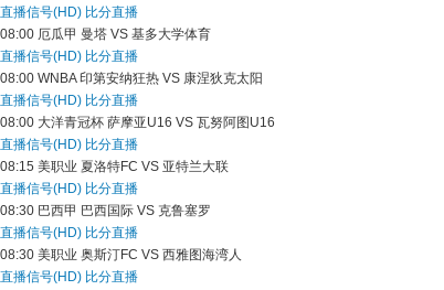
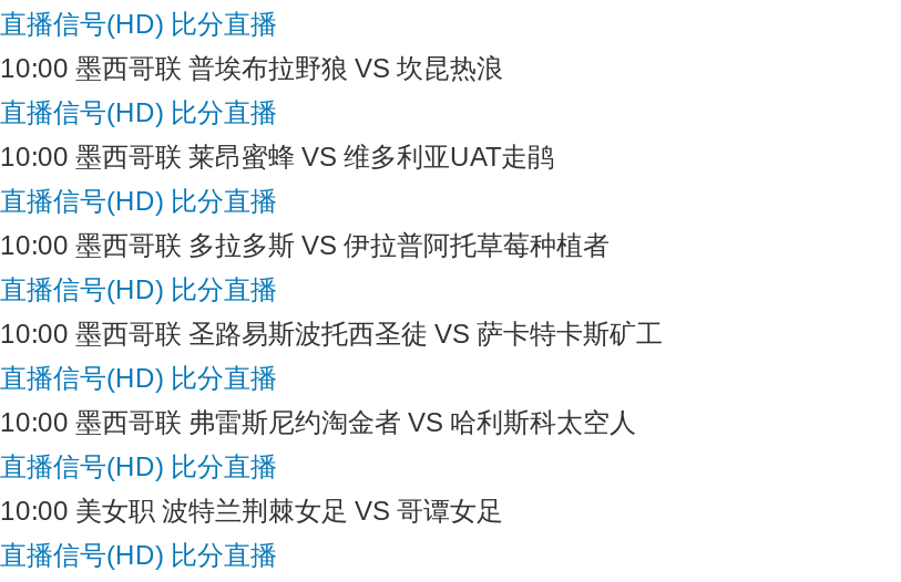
- 08:00 厄瓜甲曼塔 VS 基多大学体育
+ 10:00 墨西哥联普埃布拉野狼 VS 坎昆热浪

- 08:00 WNBA印第安纳狂热 VS 康涅狄克太阳
+ 10:00 墨西哥联莱昂蜜蜂 VS 维多利亚UAT走鹃

- 08:00 大洋青冠杯萨摩亚U16 VS 瓦努阿图U16
+ 10:00 墨西哥联多拉多斯 VS 伊拉普阿托草莓种植者

- 08:15 美职业夏洛特FC VS 亚特兰大联
+ 10:00 墨西哥联圣路易斯波托西圣徒 VS 萨卡特卡斯矿工

- 08:30 巴西甲巴西国际 VS 克鲁塞罗
+ 10:00 墨西哥联弗雷斯尼约淘金者 VS 哈利斯科太空人

- 08:30 美职业奥斯汀FC VS 西雅图海湾人
+ 10:00 美女职波特兰荆棘女足 VS 哥谭女足
